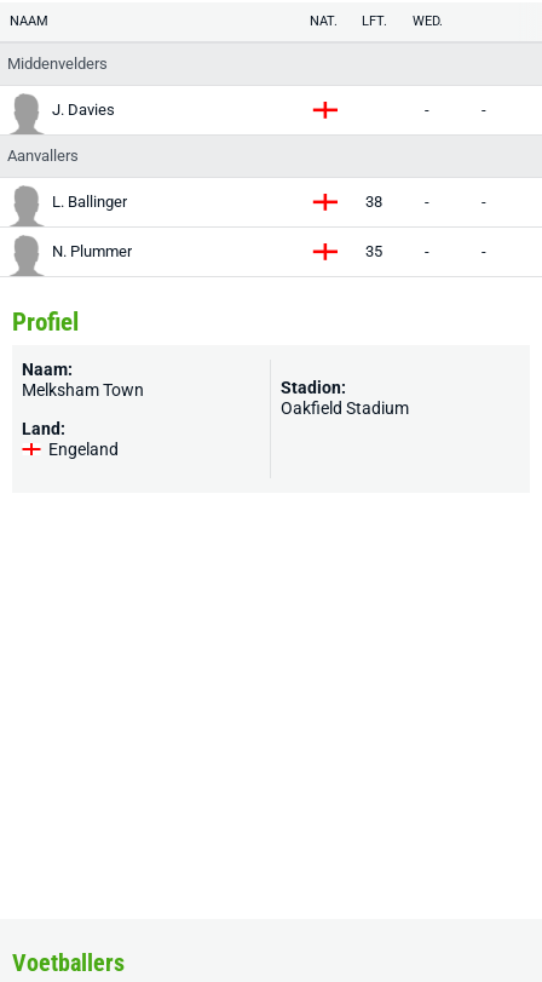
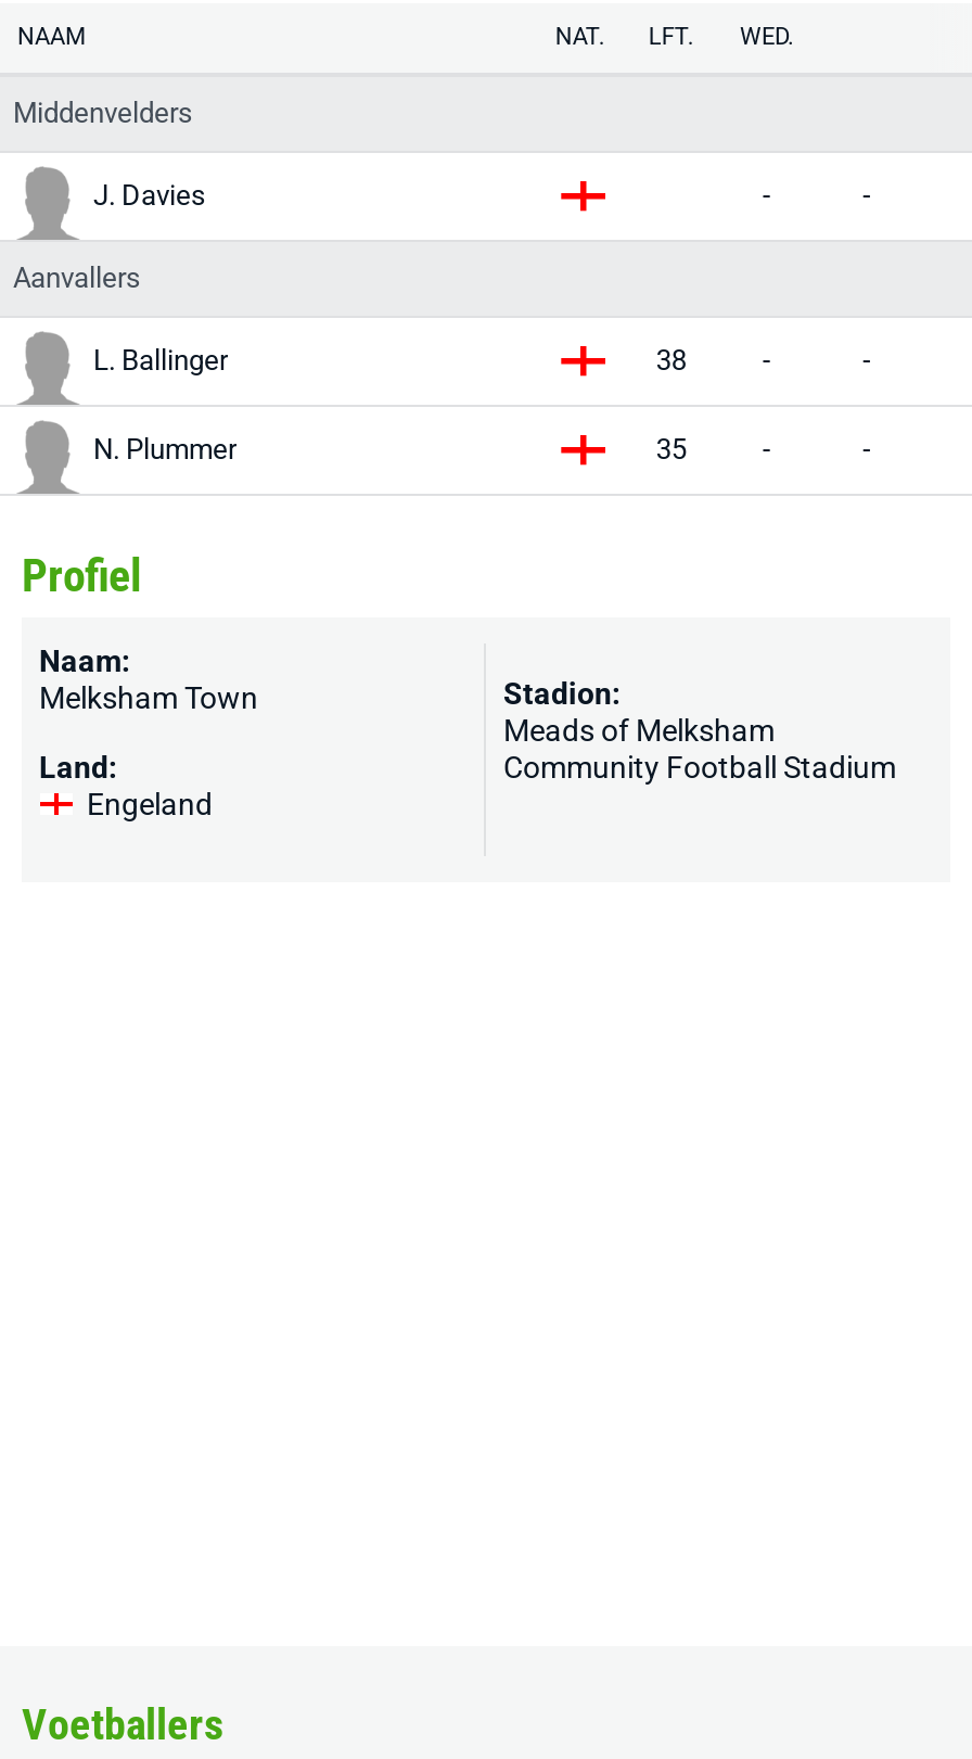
- Oakfield Stadium
+ Meads of Melksham
+ Community Football Stadium
